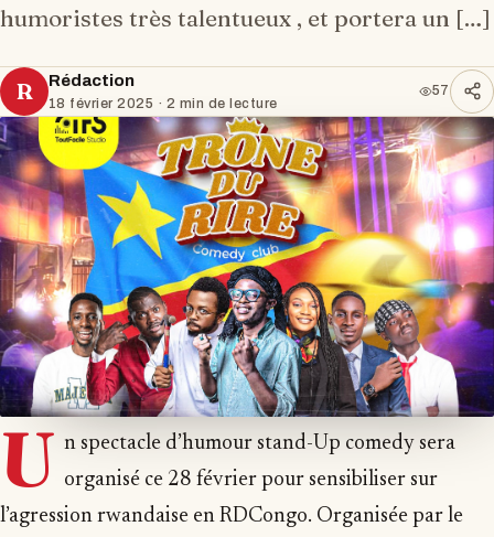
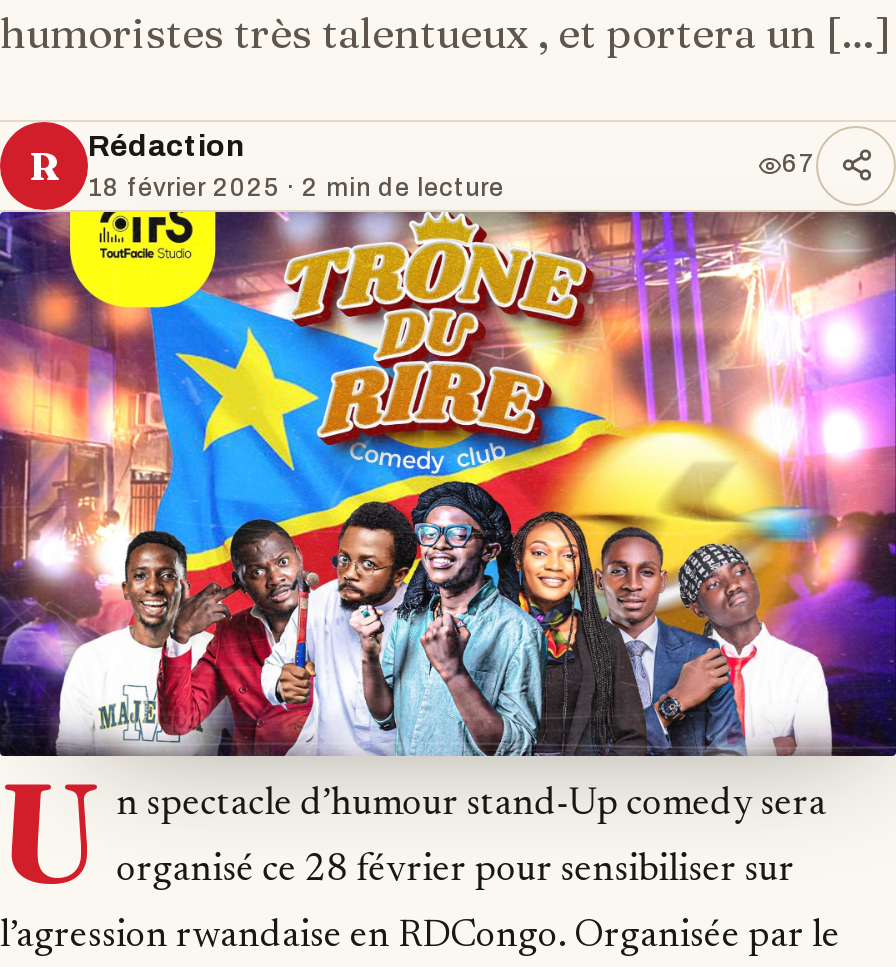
- 57
+ 67
